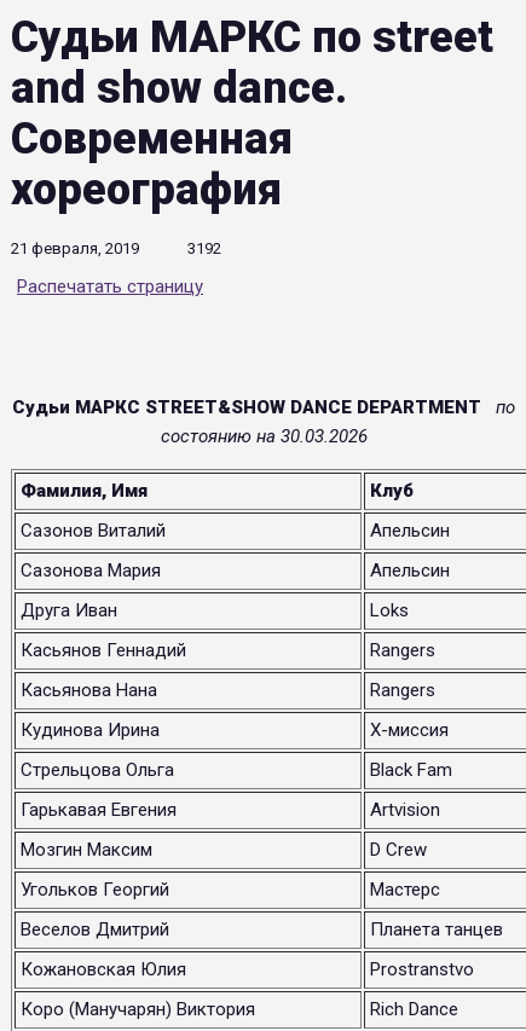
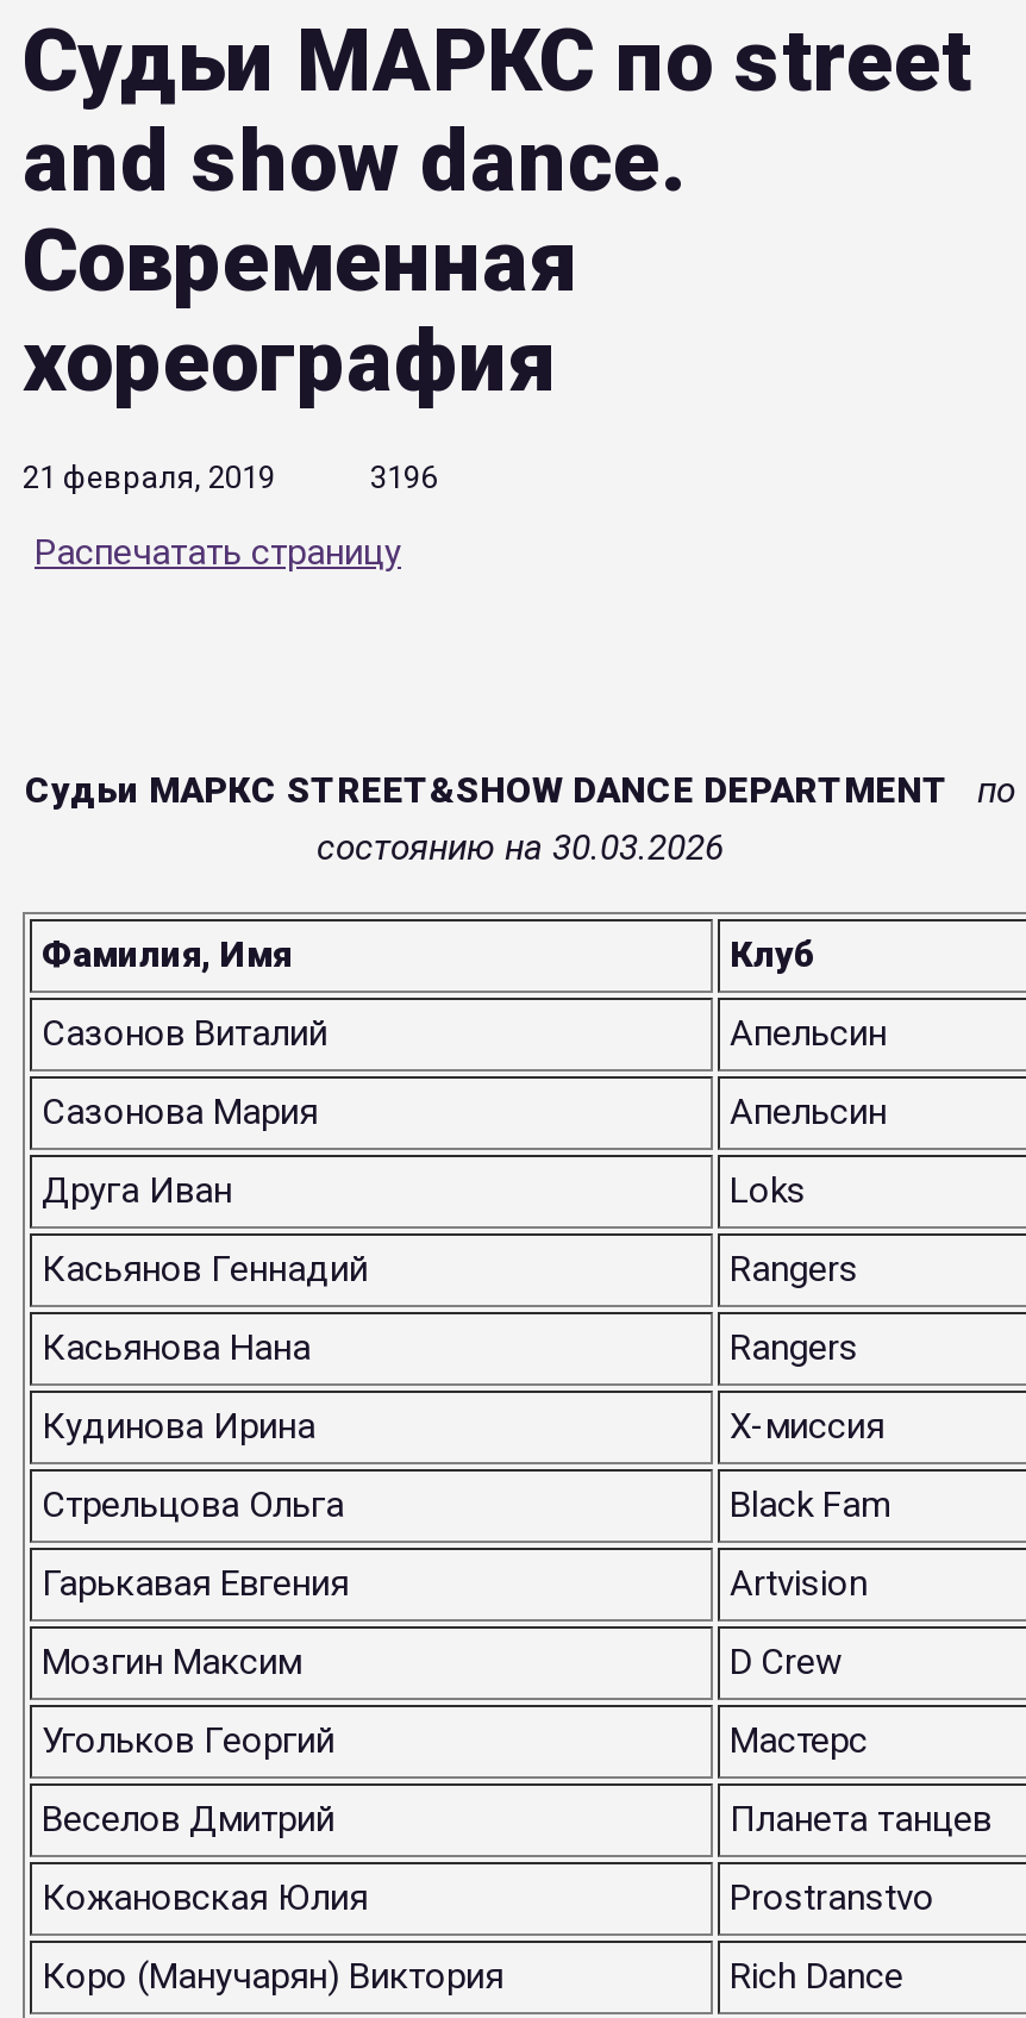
- 3192
+ 3196
